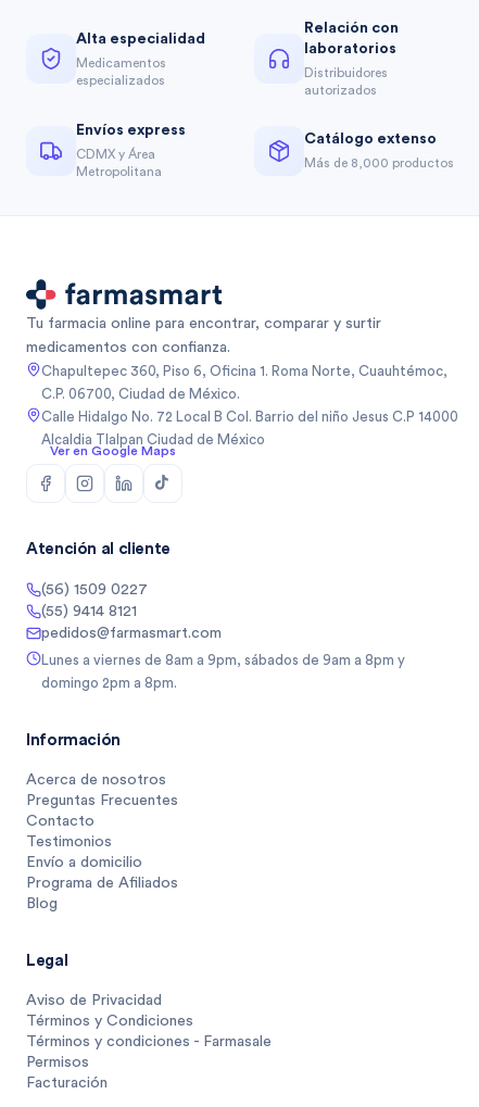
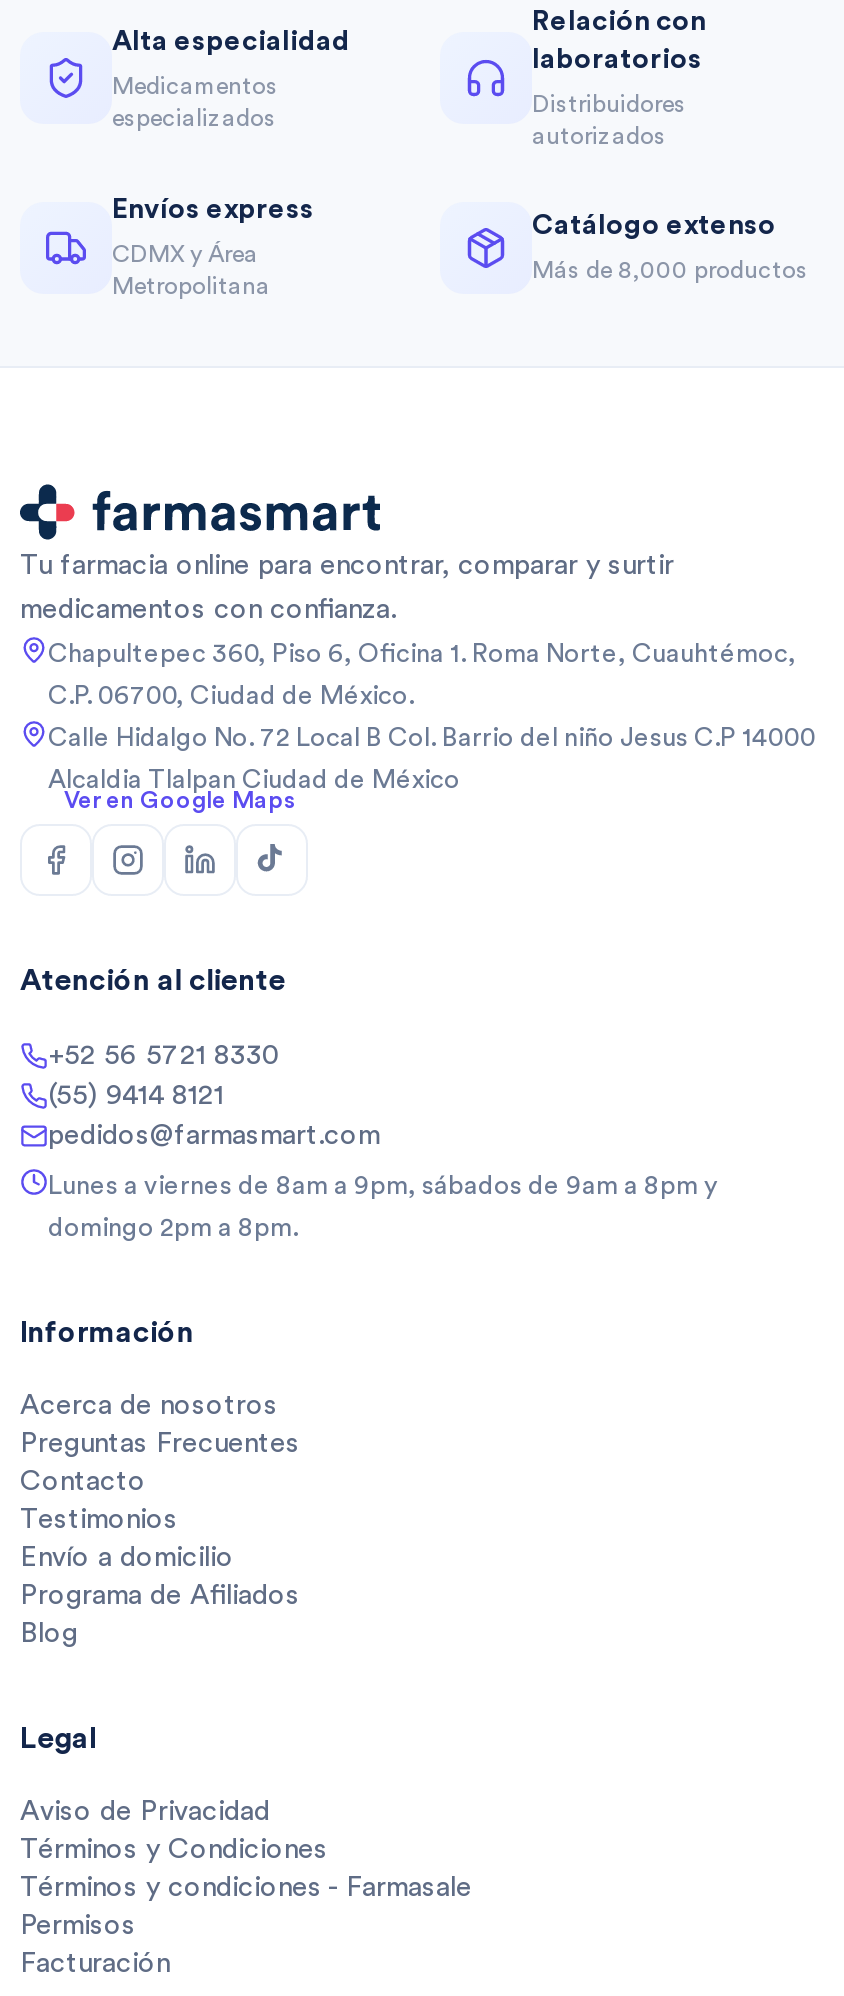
- (56) 1509 0227
+ +52 56 5721 8330
